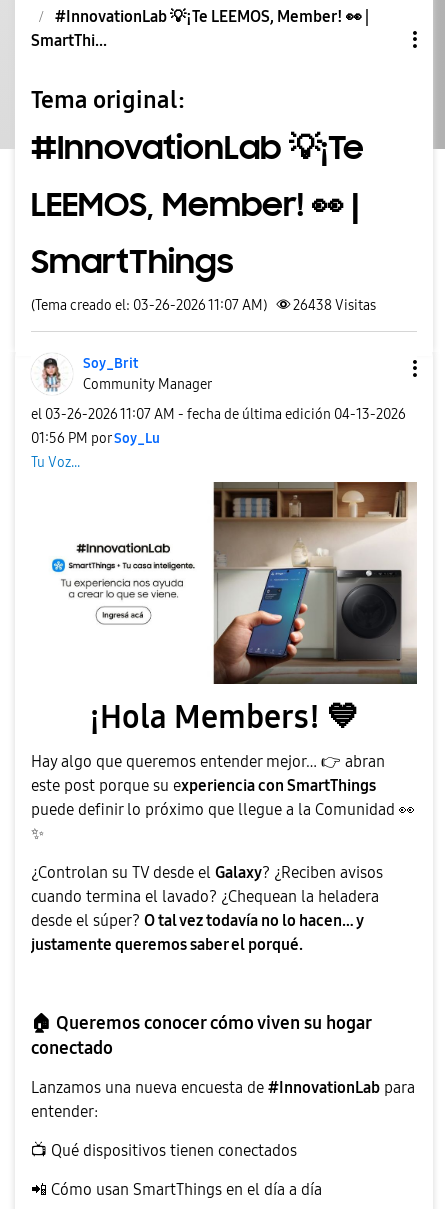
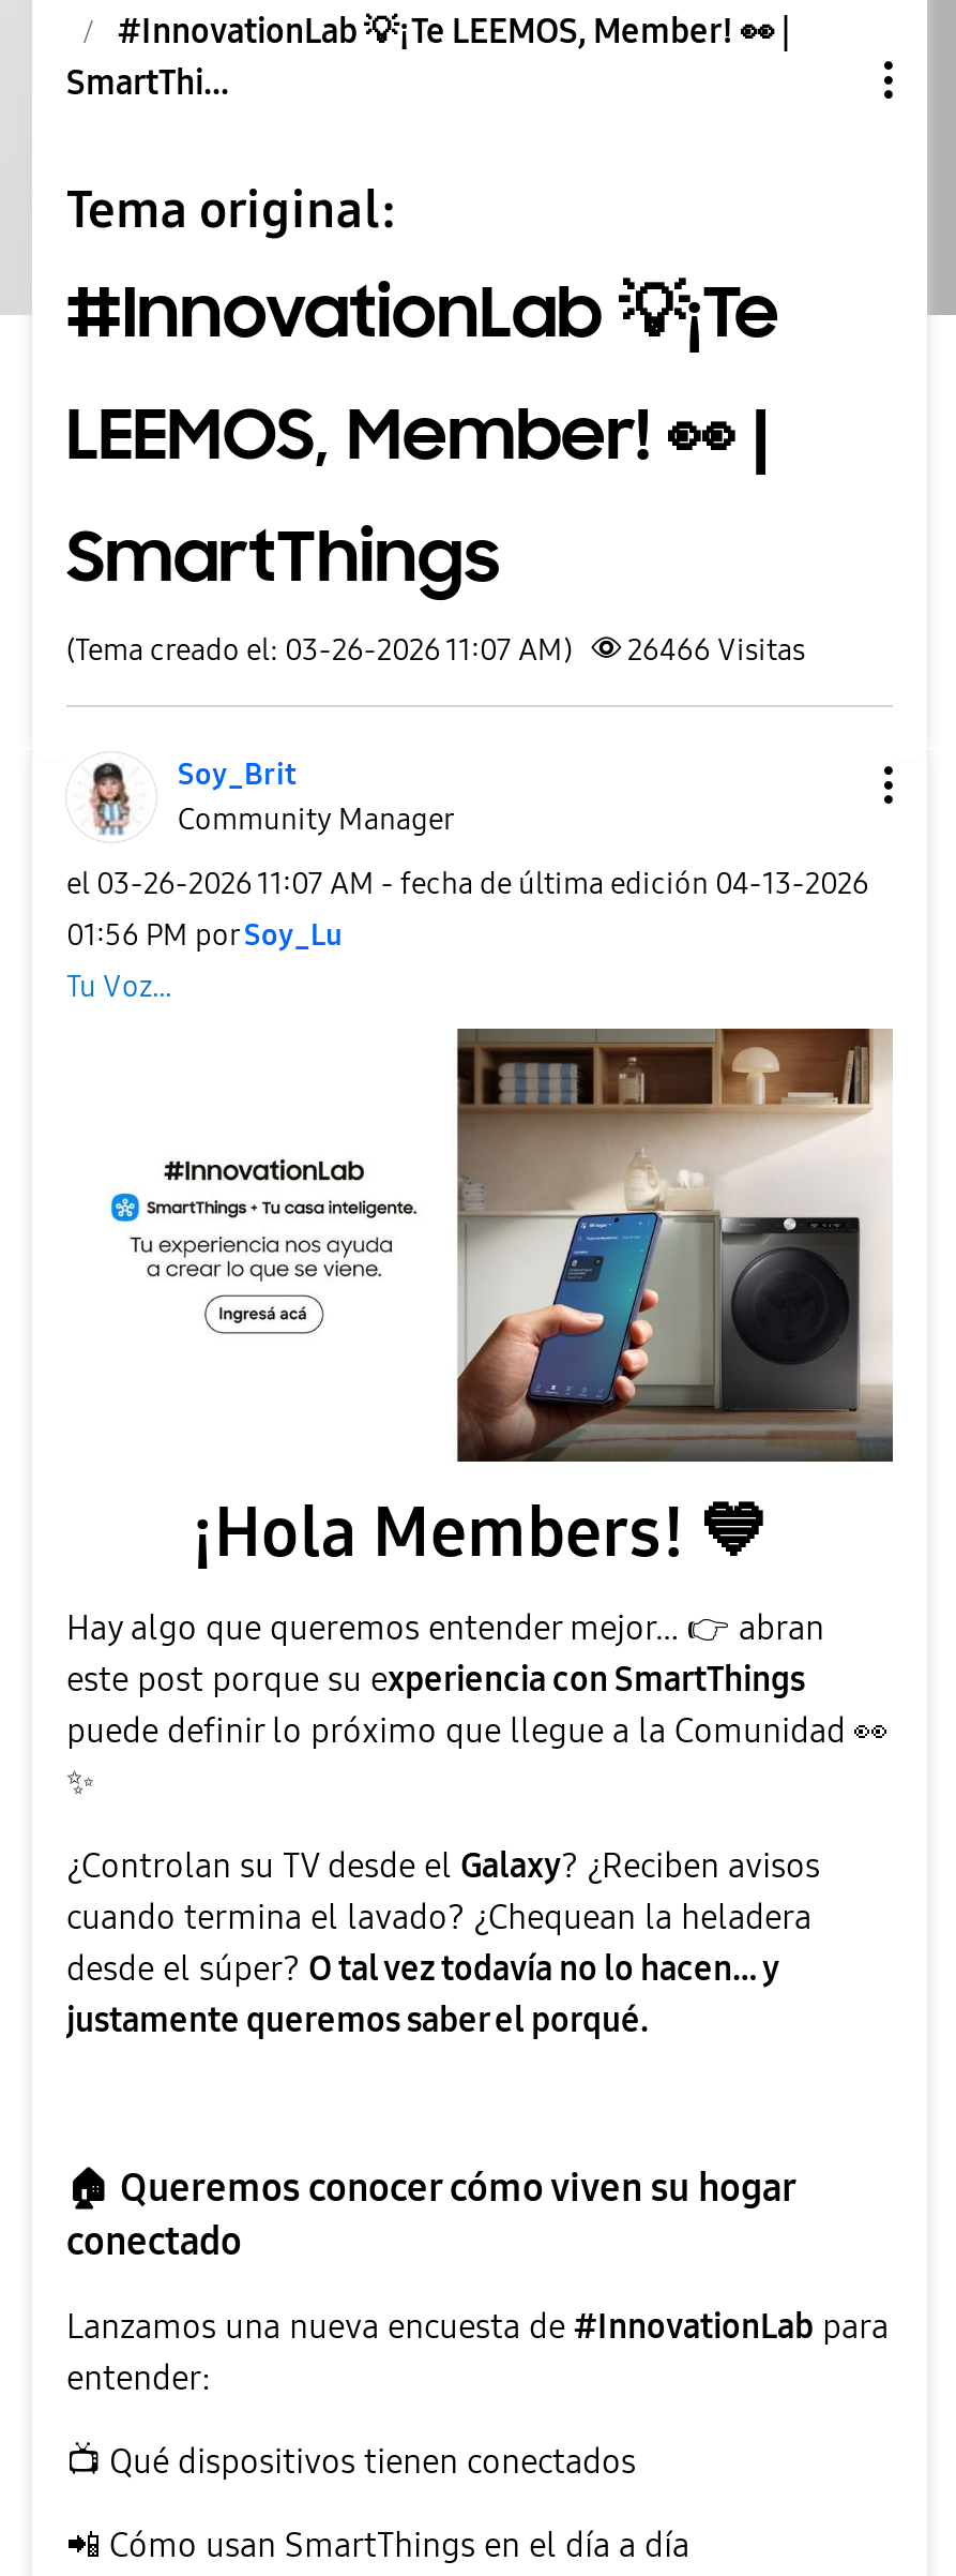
- (Tema creado el: 03-26-2026 11:07 AM) 26438 Visitas
+ (Tema creado el: 03-26-2026 11:07 AM) 26466 Visitas
